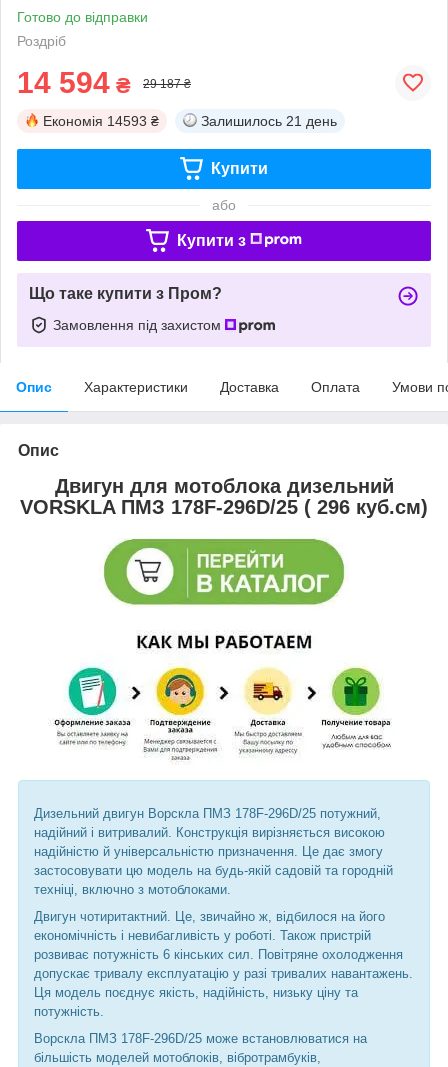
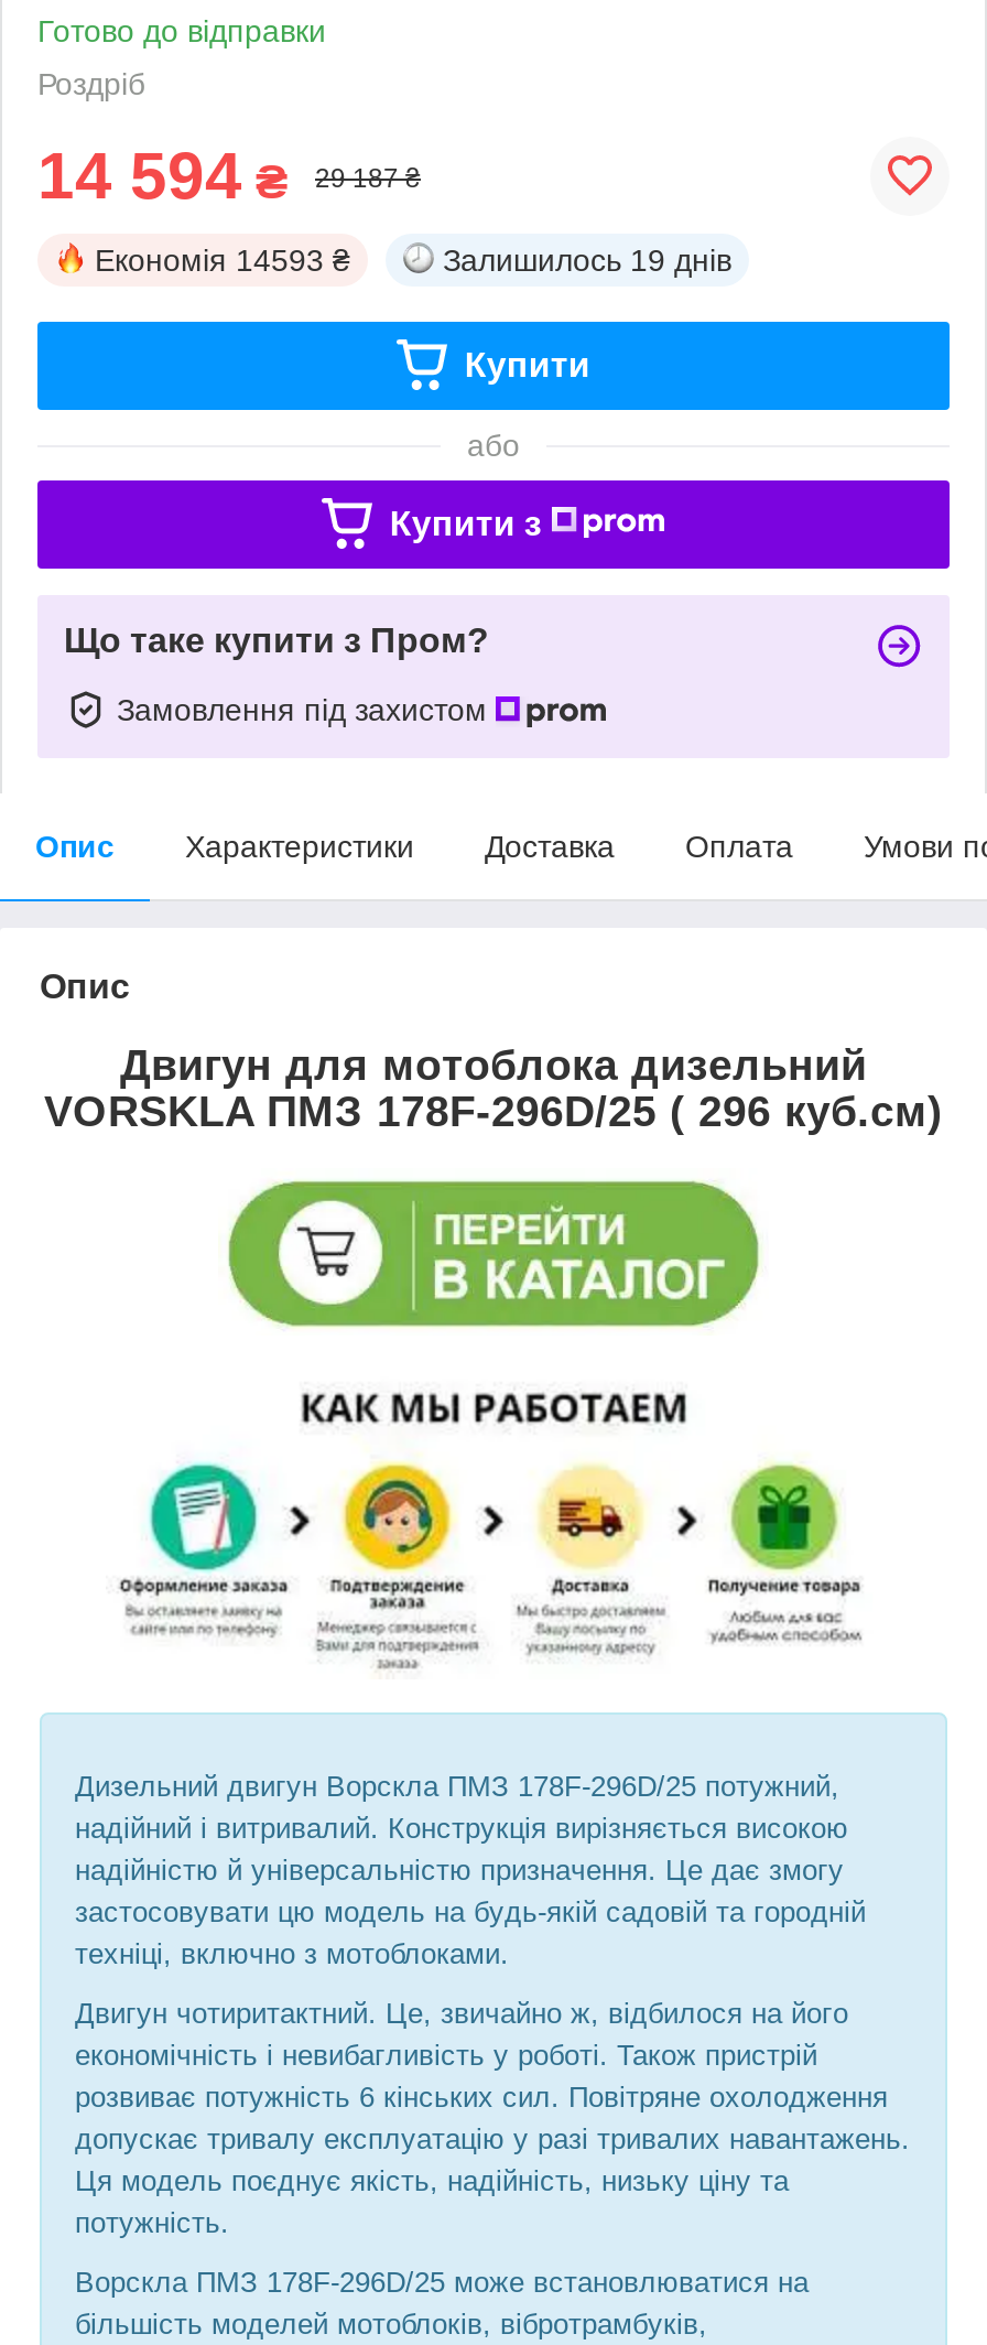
- Залишилось 21 день
+ Залишилось 19 днів
